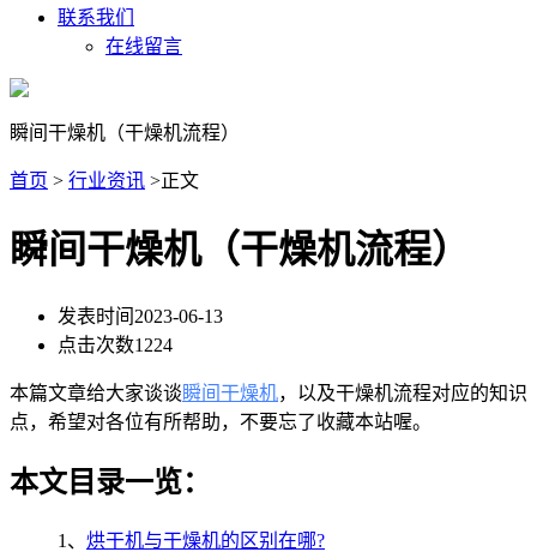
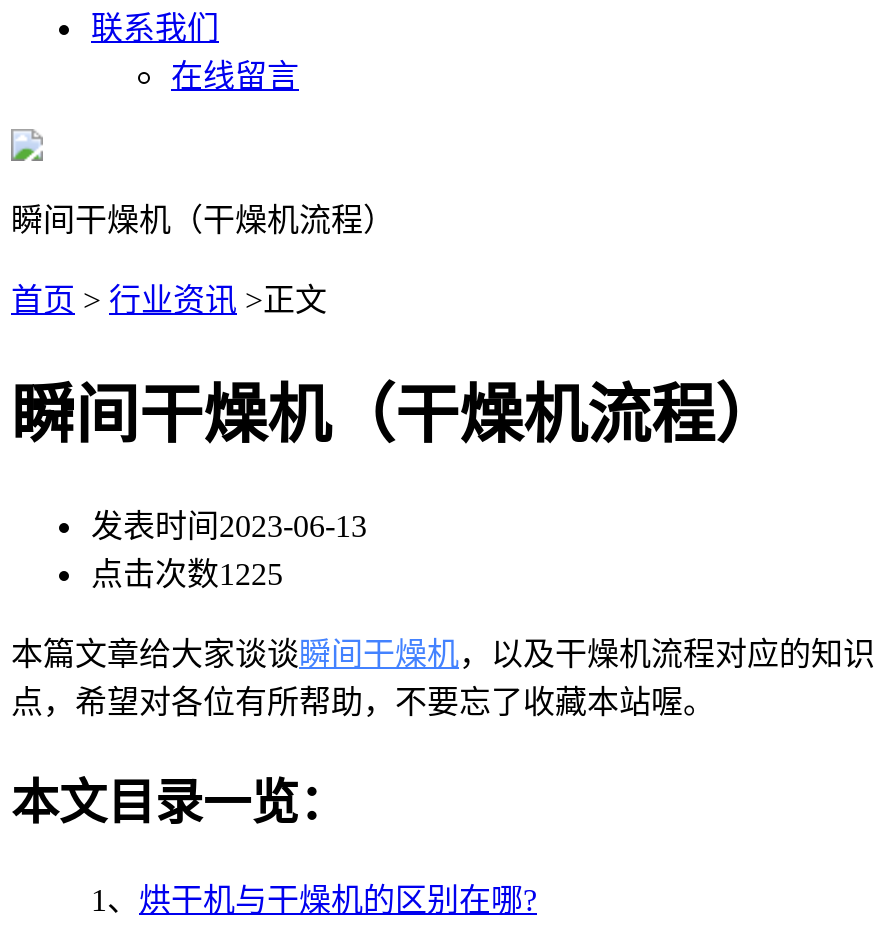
- 点击次数1224
+ 点击次数1225
